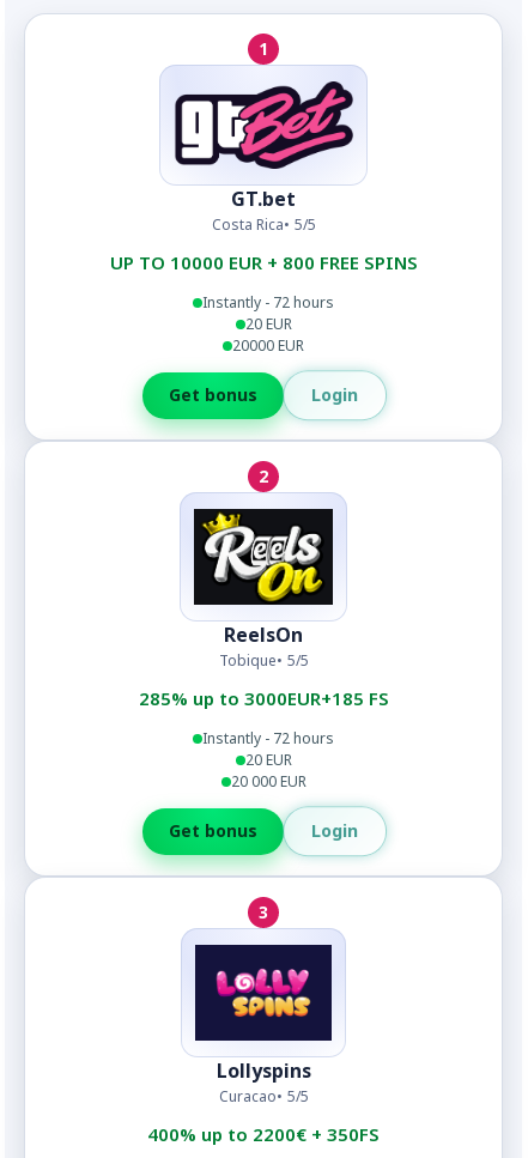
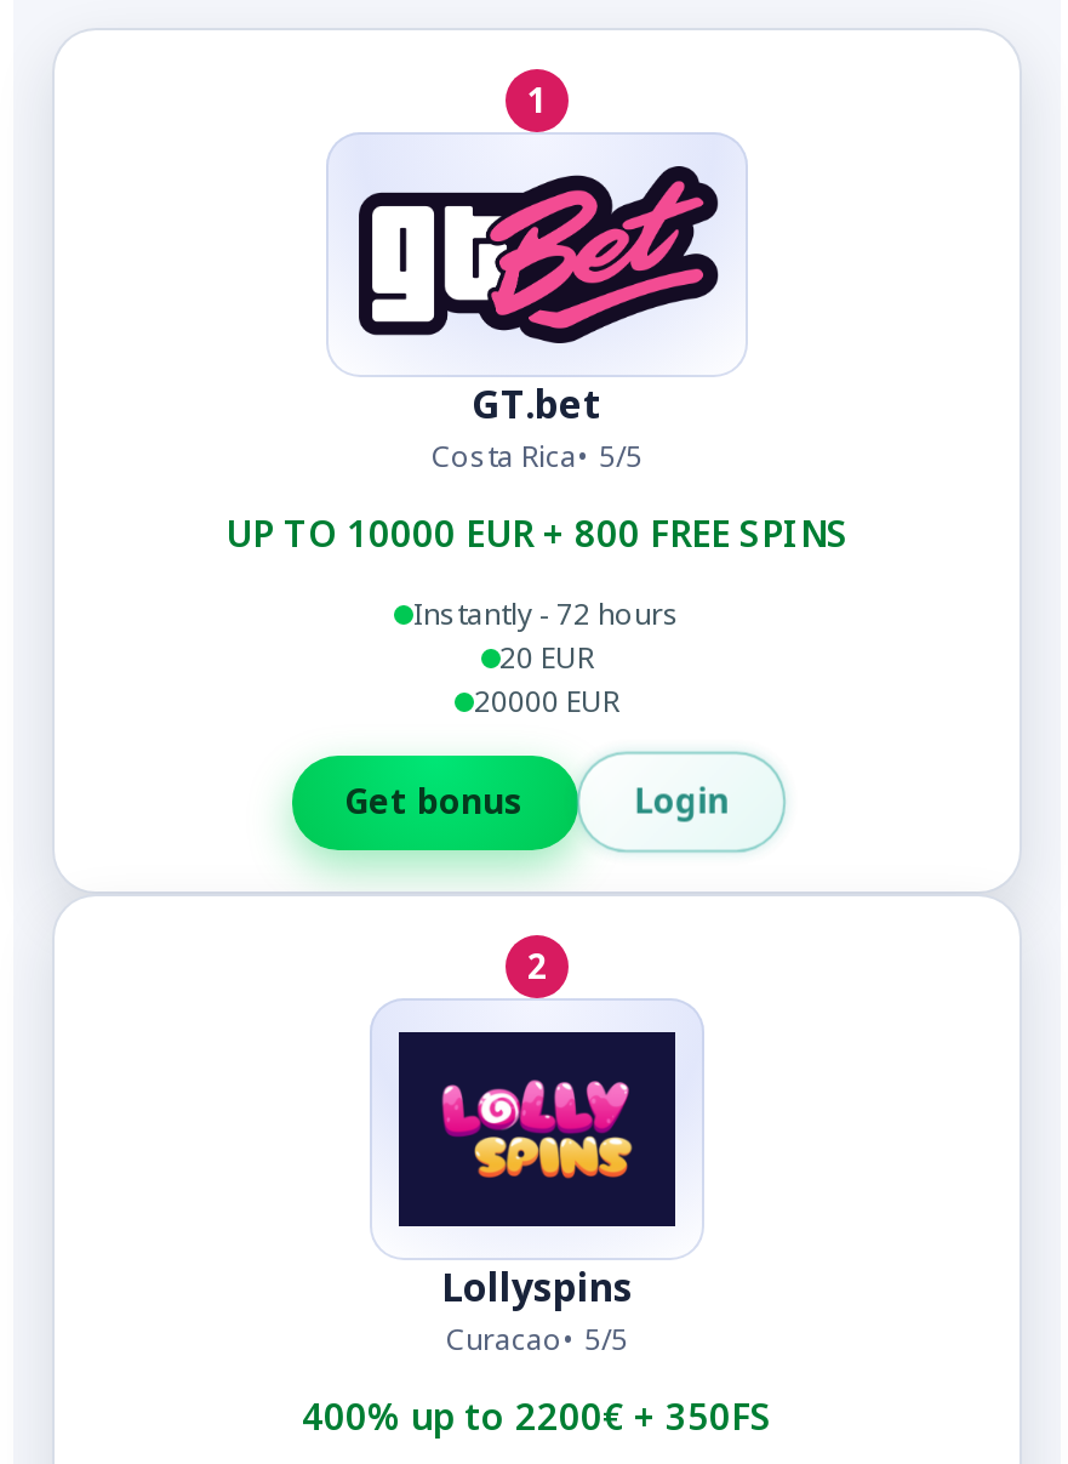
- [image]
- ReelsOn
- Tobique 5/5
- 285% up to 3000EUR+185 FS
- Instantly - 72 hours
- 20 EUR
- 20 000 EUR
- Get bonus
- Login
- 3
